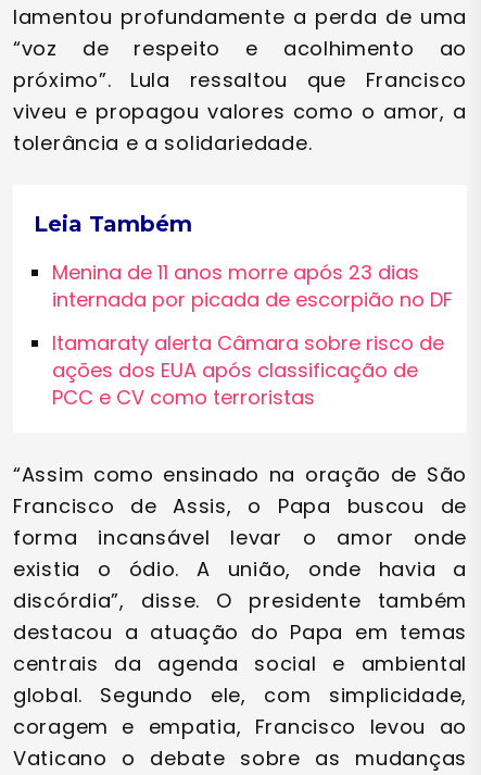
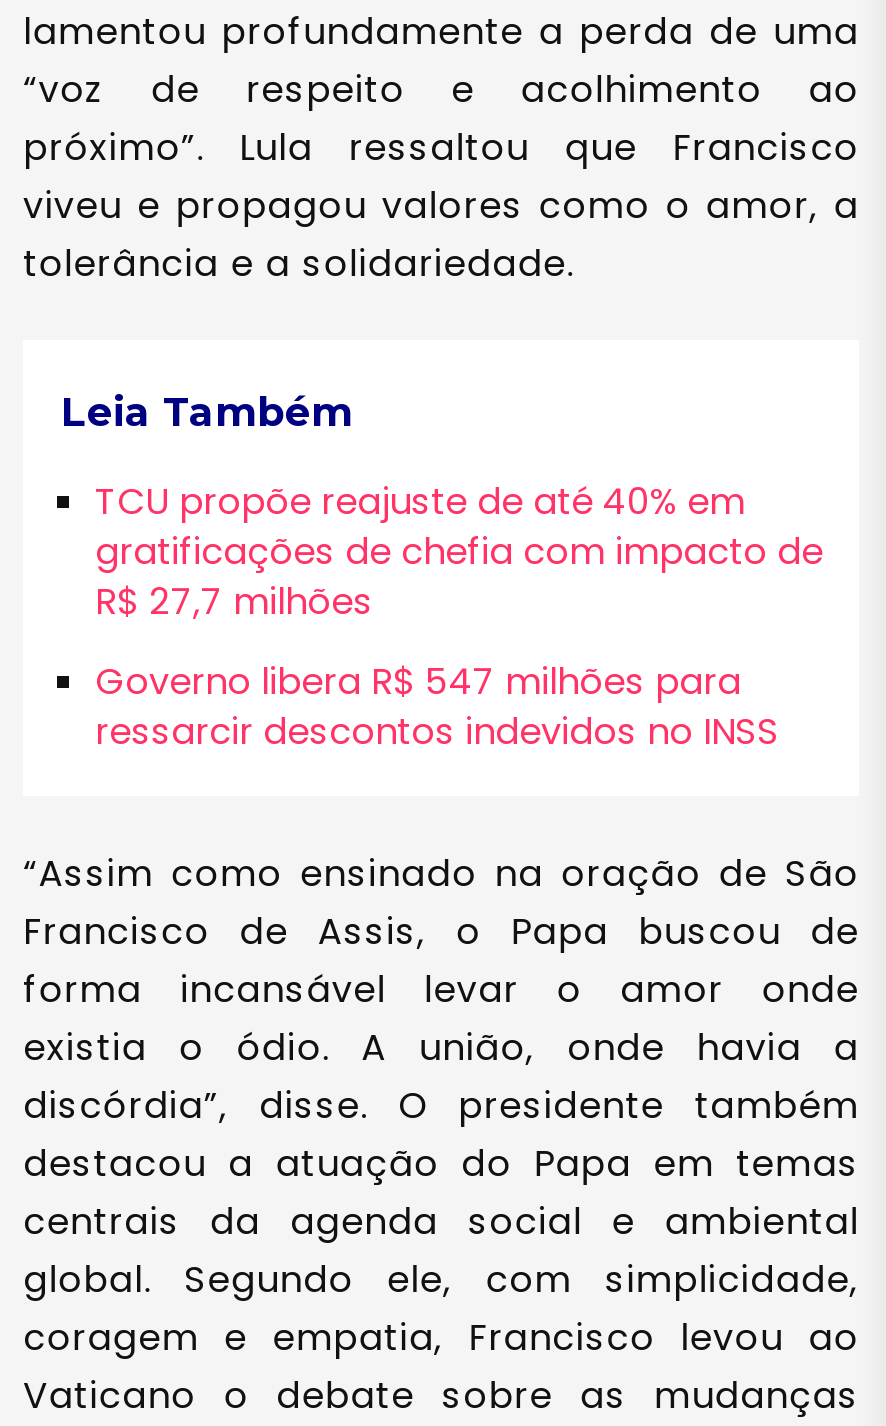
- Menina de 11 anos morre após 23 dias
- internada por picada de escorpião no DF
+ TCU propõe reajuste de até 40% em
+ gratificações de chefia com impacto de
+ R$ 27,7 milhões

- Itamaraty alerta Câmara sobre risco de
- ações dos EUA após classificação de
- PCC e CV como terroristas
+ Governo libera R$ 547 milhões para
+ ressarcir descontos indevidos no INSS
